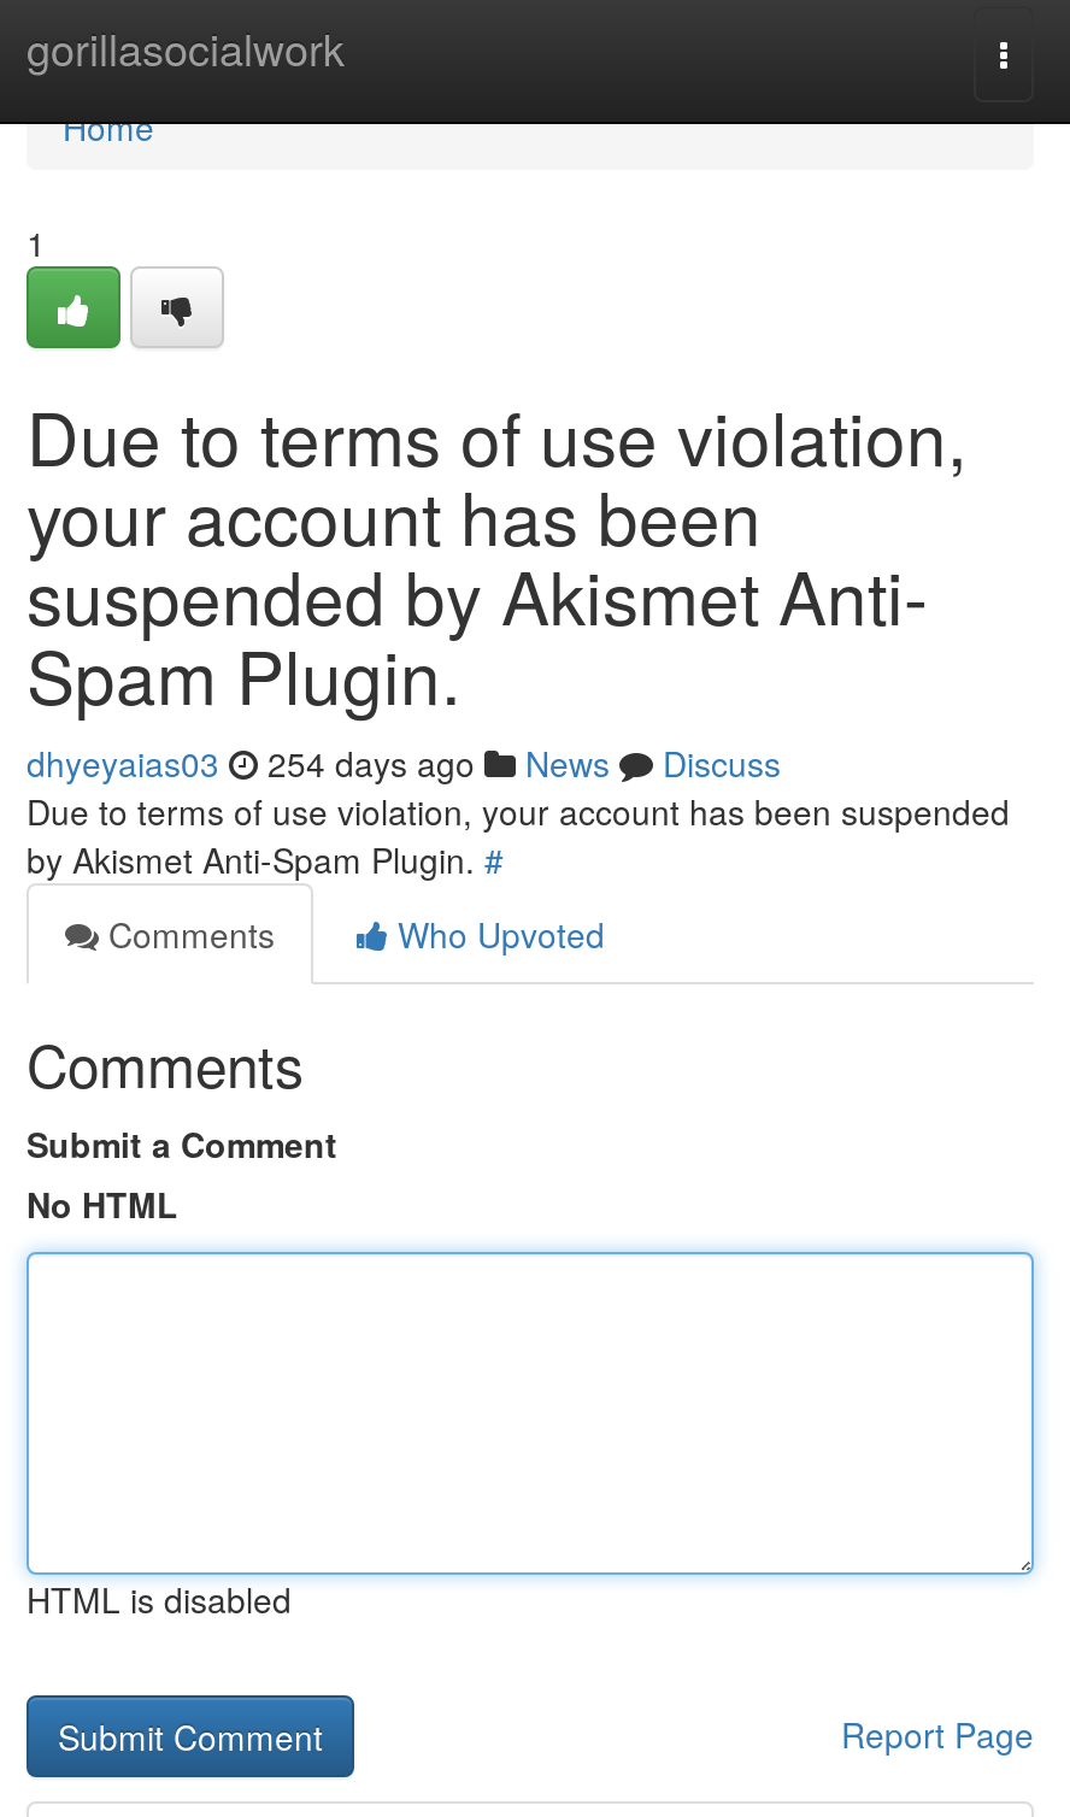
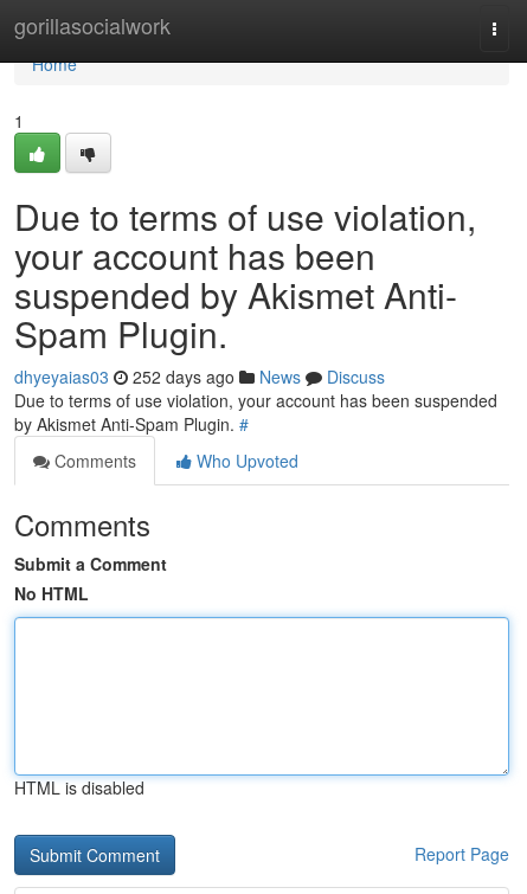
- dhyeyaias03 254 days ago News Discuss
+ dhyeyaias03 252 days ago News Discuss
